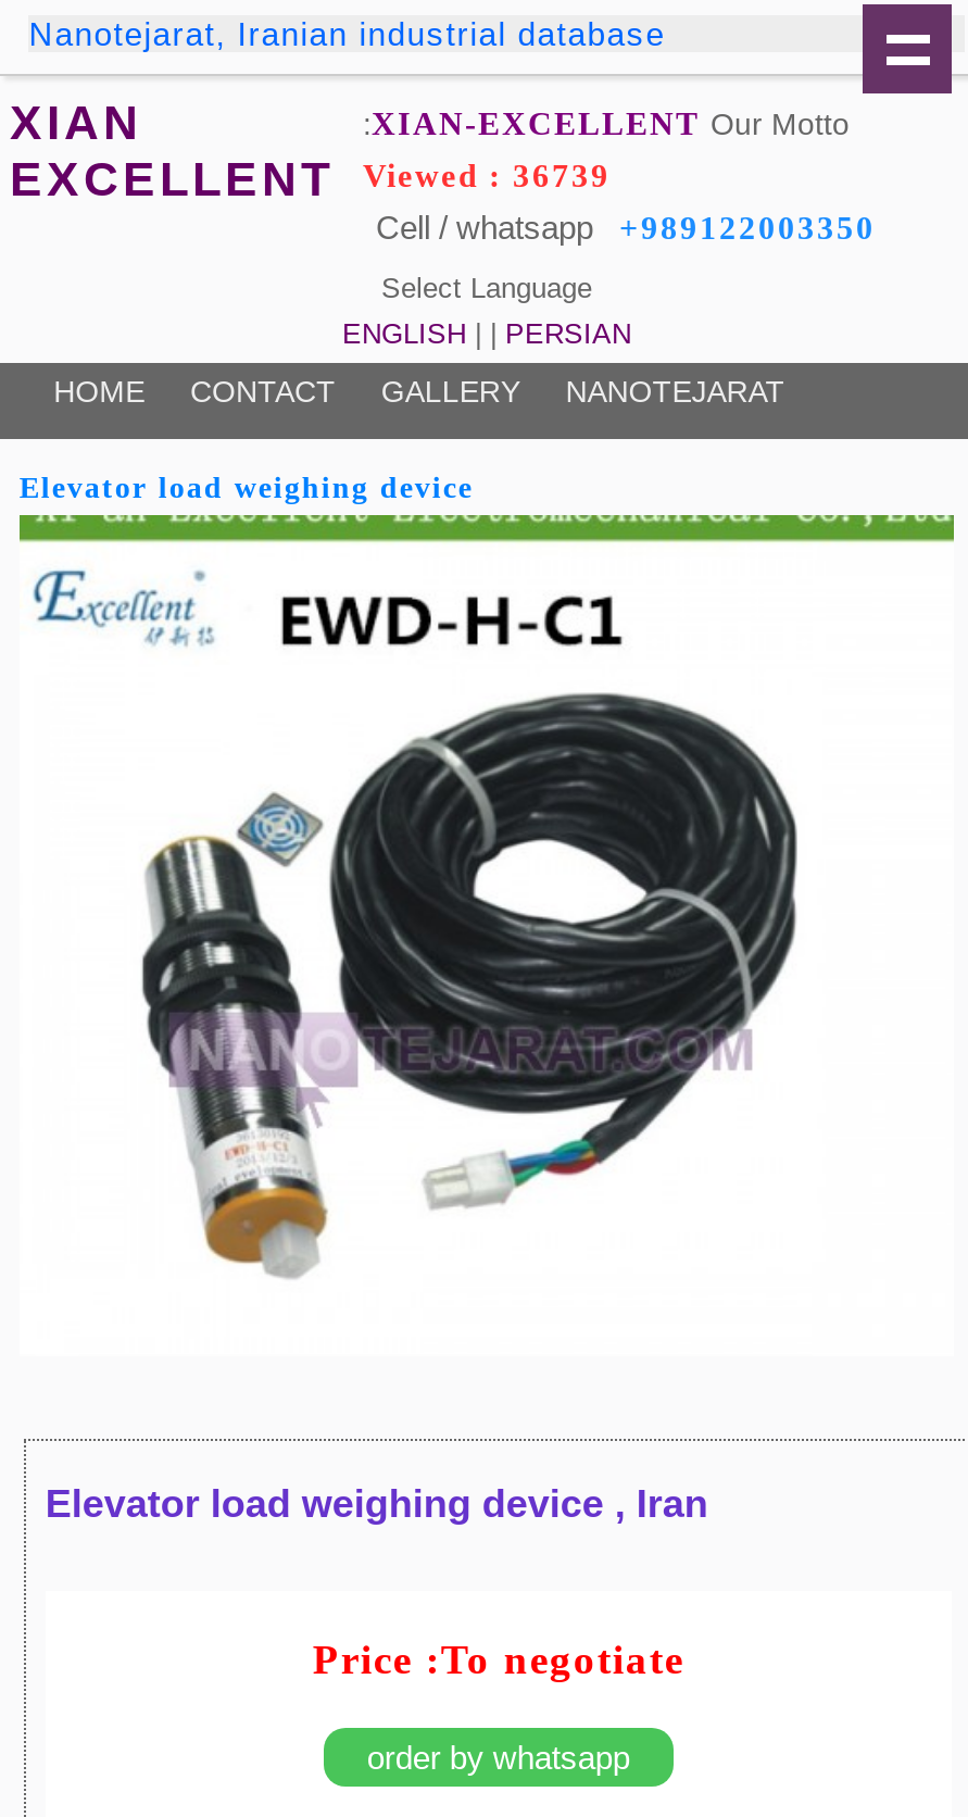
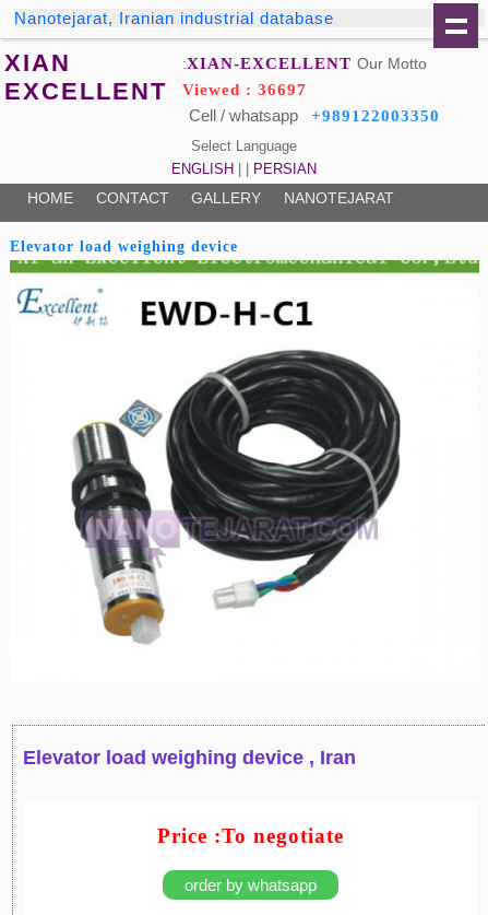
- EXCELLENT Viewed : 36739
+ EXCELLENT Viewed : 36697
